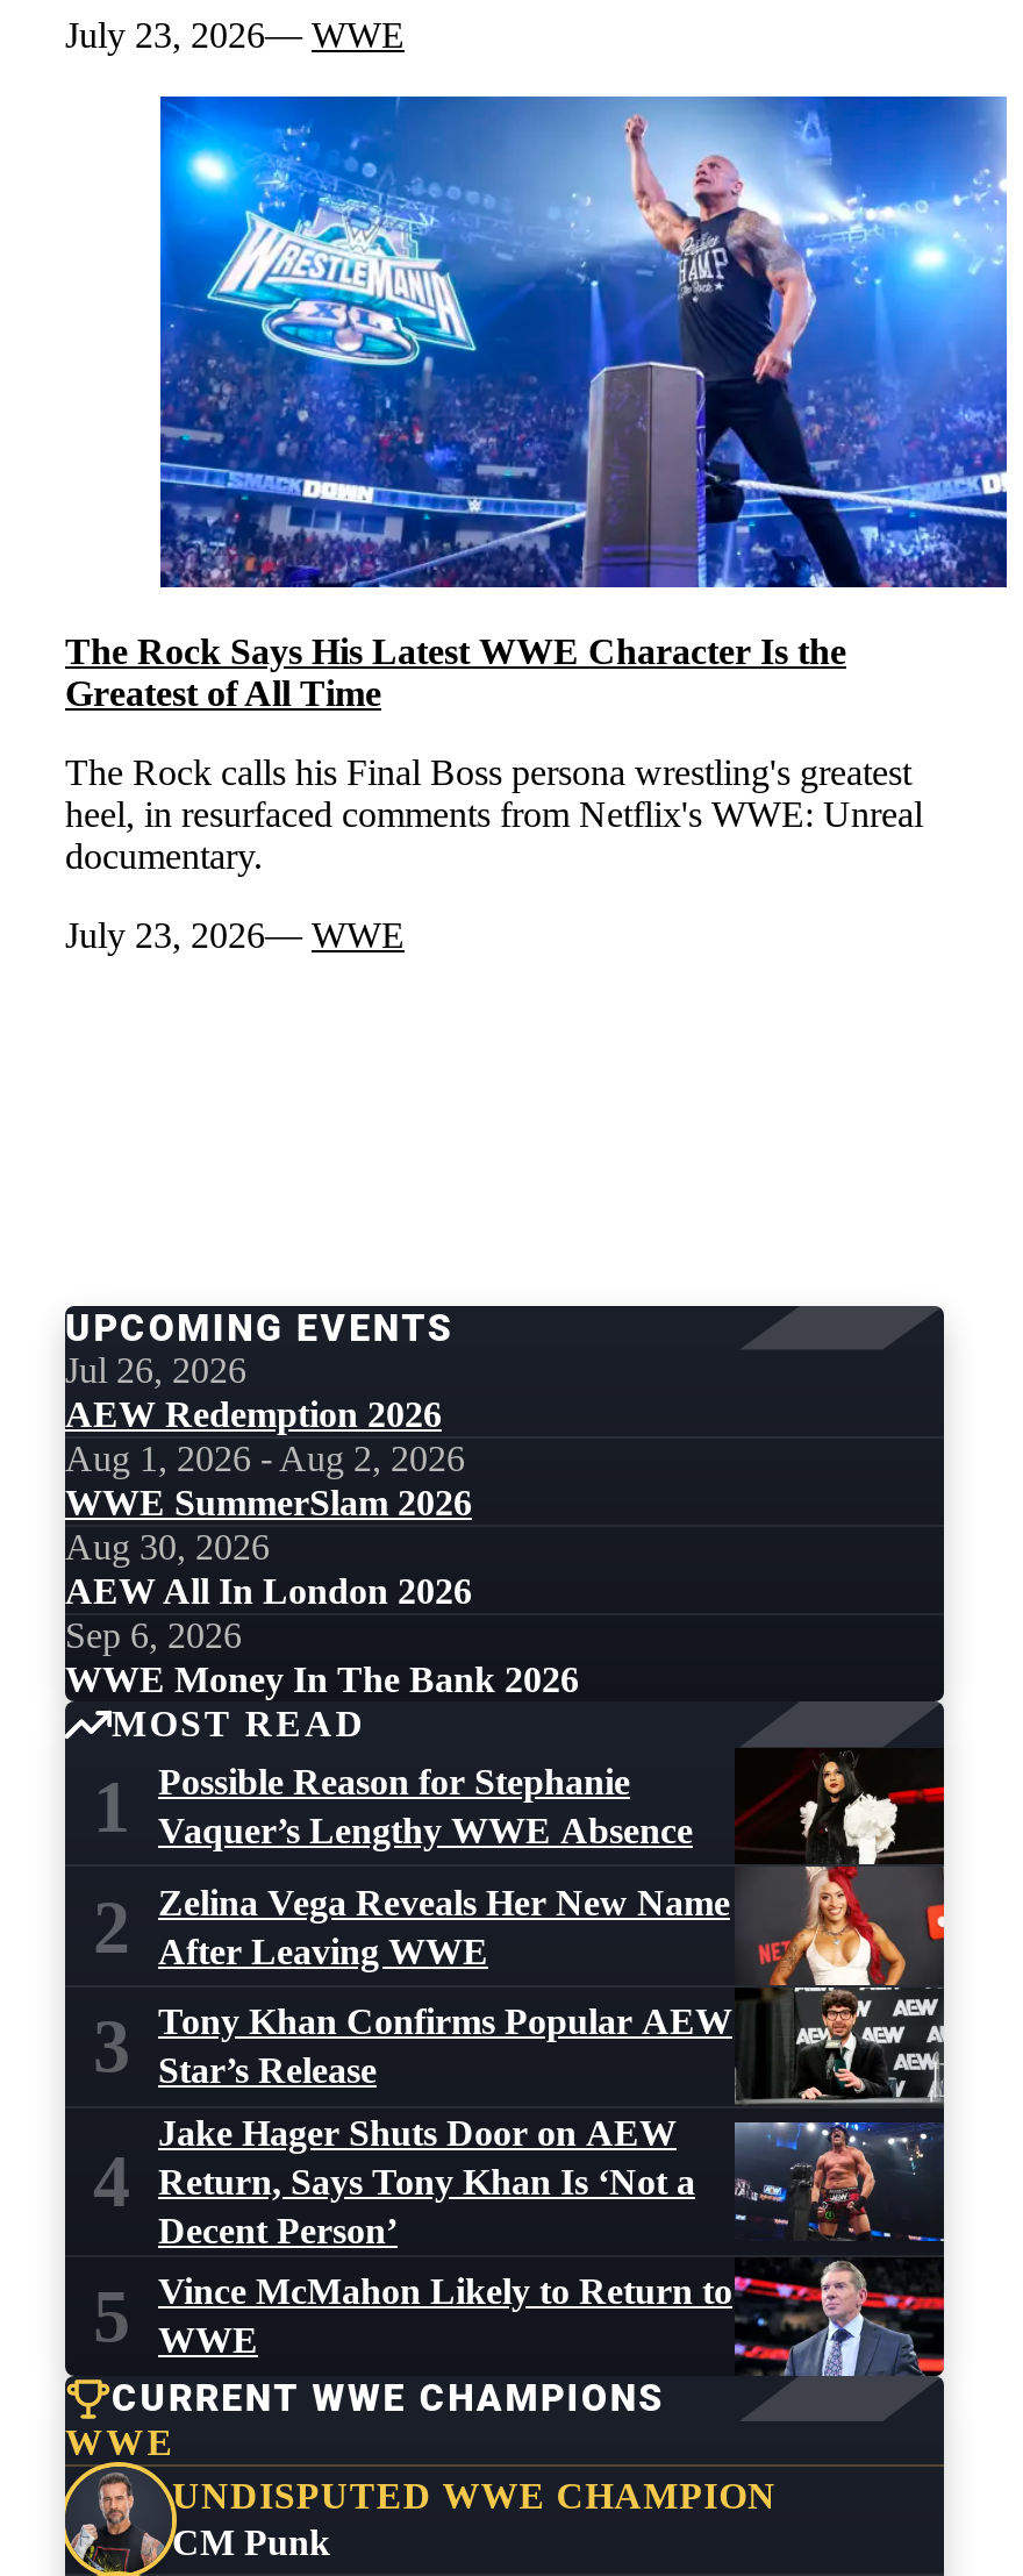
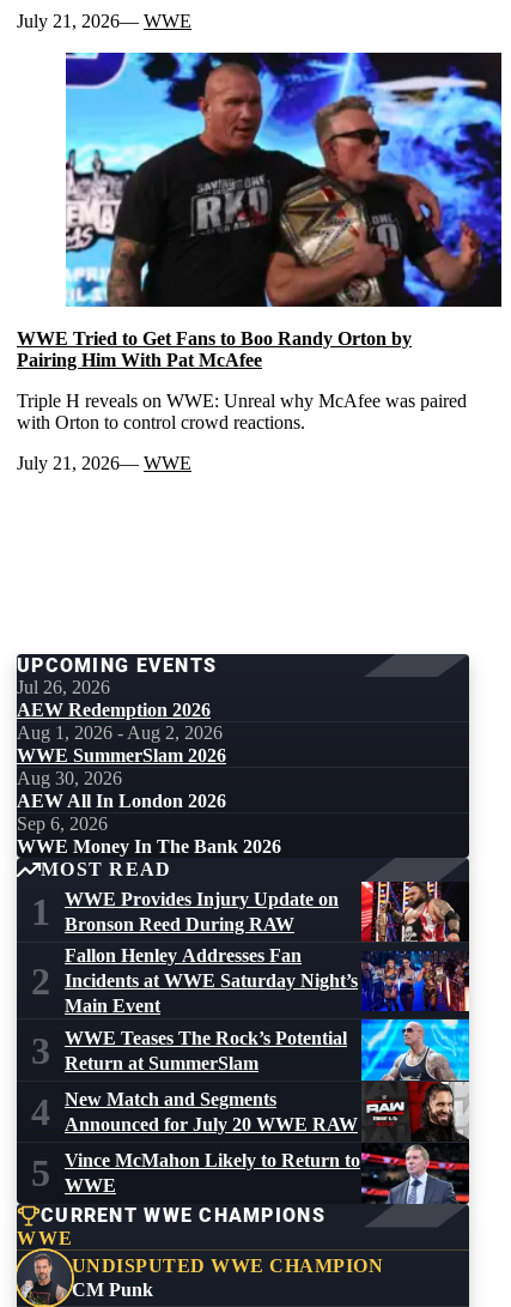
- July 23, 2026 WWE
+ July 21, 2026 WWE

- [image]
- The Rock Says His Latest WWE Character Is the
- Greatest of All Time
+ [image]
+ WWE Tried to Get Fans to Boo Randy Orton by
+ Pairing Him With Pat McAfee

- The Rock calls his Final Boss persona wrestling's greatest
- heel, in resurfaced comments from Netflix's WWE: Unreal
- documentary.
+ Triple H reveals on WWE: Unreal why McAfee was paired
+ with Orton to control crowd reactions.

- July 23, 2026 WWE
+ July 21, 2026 WWE

- [image]
- Zelina Vega Reveals Her New Name
- After Leaving WWE
+ [image]
+ Fallon Henley Addresses Fan
+ Incidents at WWE Saturday Night’s
+ Main Event

- Possible Reason for Stephanie
- Vaquer’s Lengthy WWE Absence
+ WWE Provides Injury Update on
+ Bronson Reed During RAW

- Tony Khan Confirms Popular AEW
- Star’s Release
+ WWE Teases The Rock’s Potential
+ Return at SummerSlam

- Jake Hager Shuts Door on AEW
- Return, Says Tony Khan Is ‘Not a
- Decent Person’
+ New Match and Segments
+ Announced for July 20 WWE RAW
